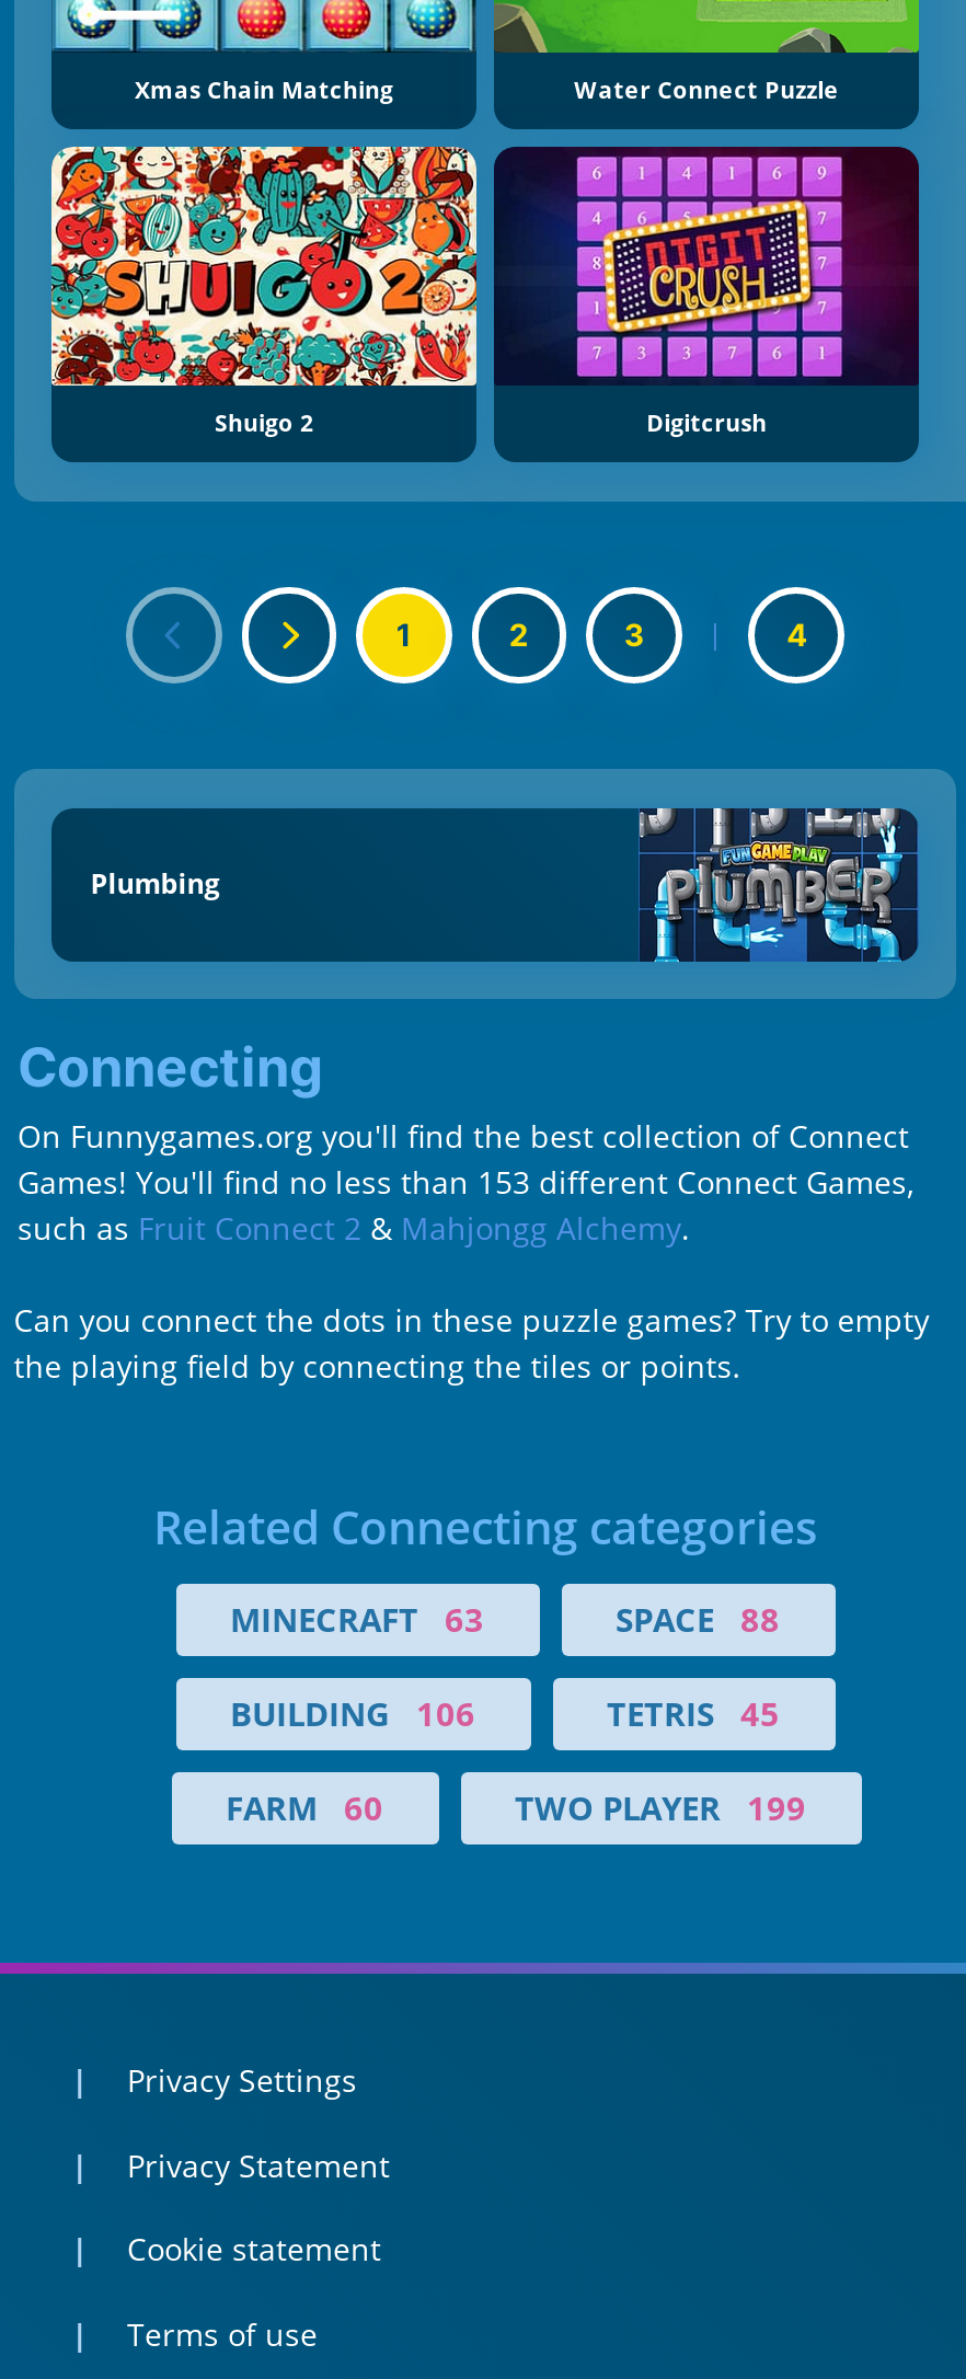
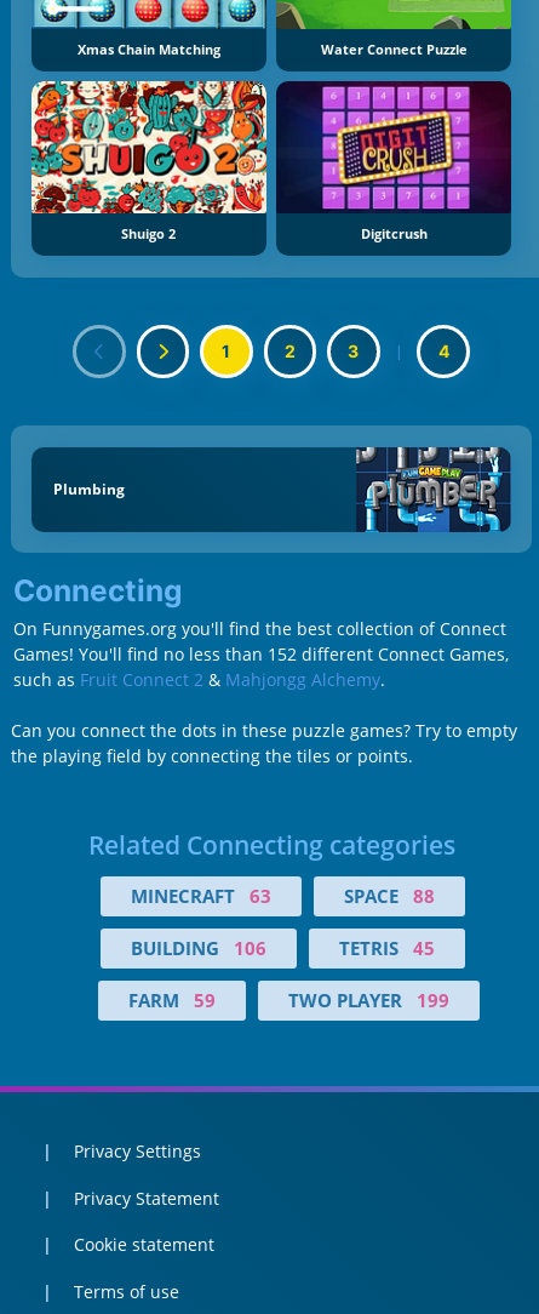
- Games! You'll find no less than 153 different Connect Games,
+ Games! You'll find no less than 152 different Connect Games,

- FARM 60
+ FARM 59
